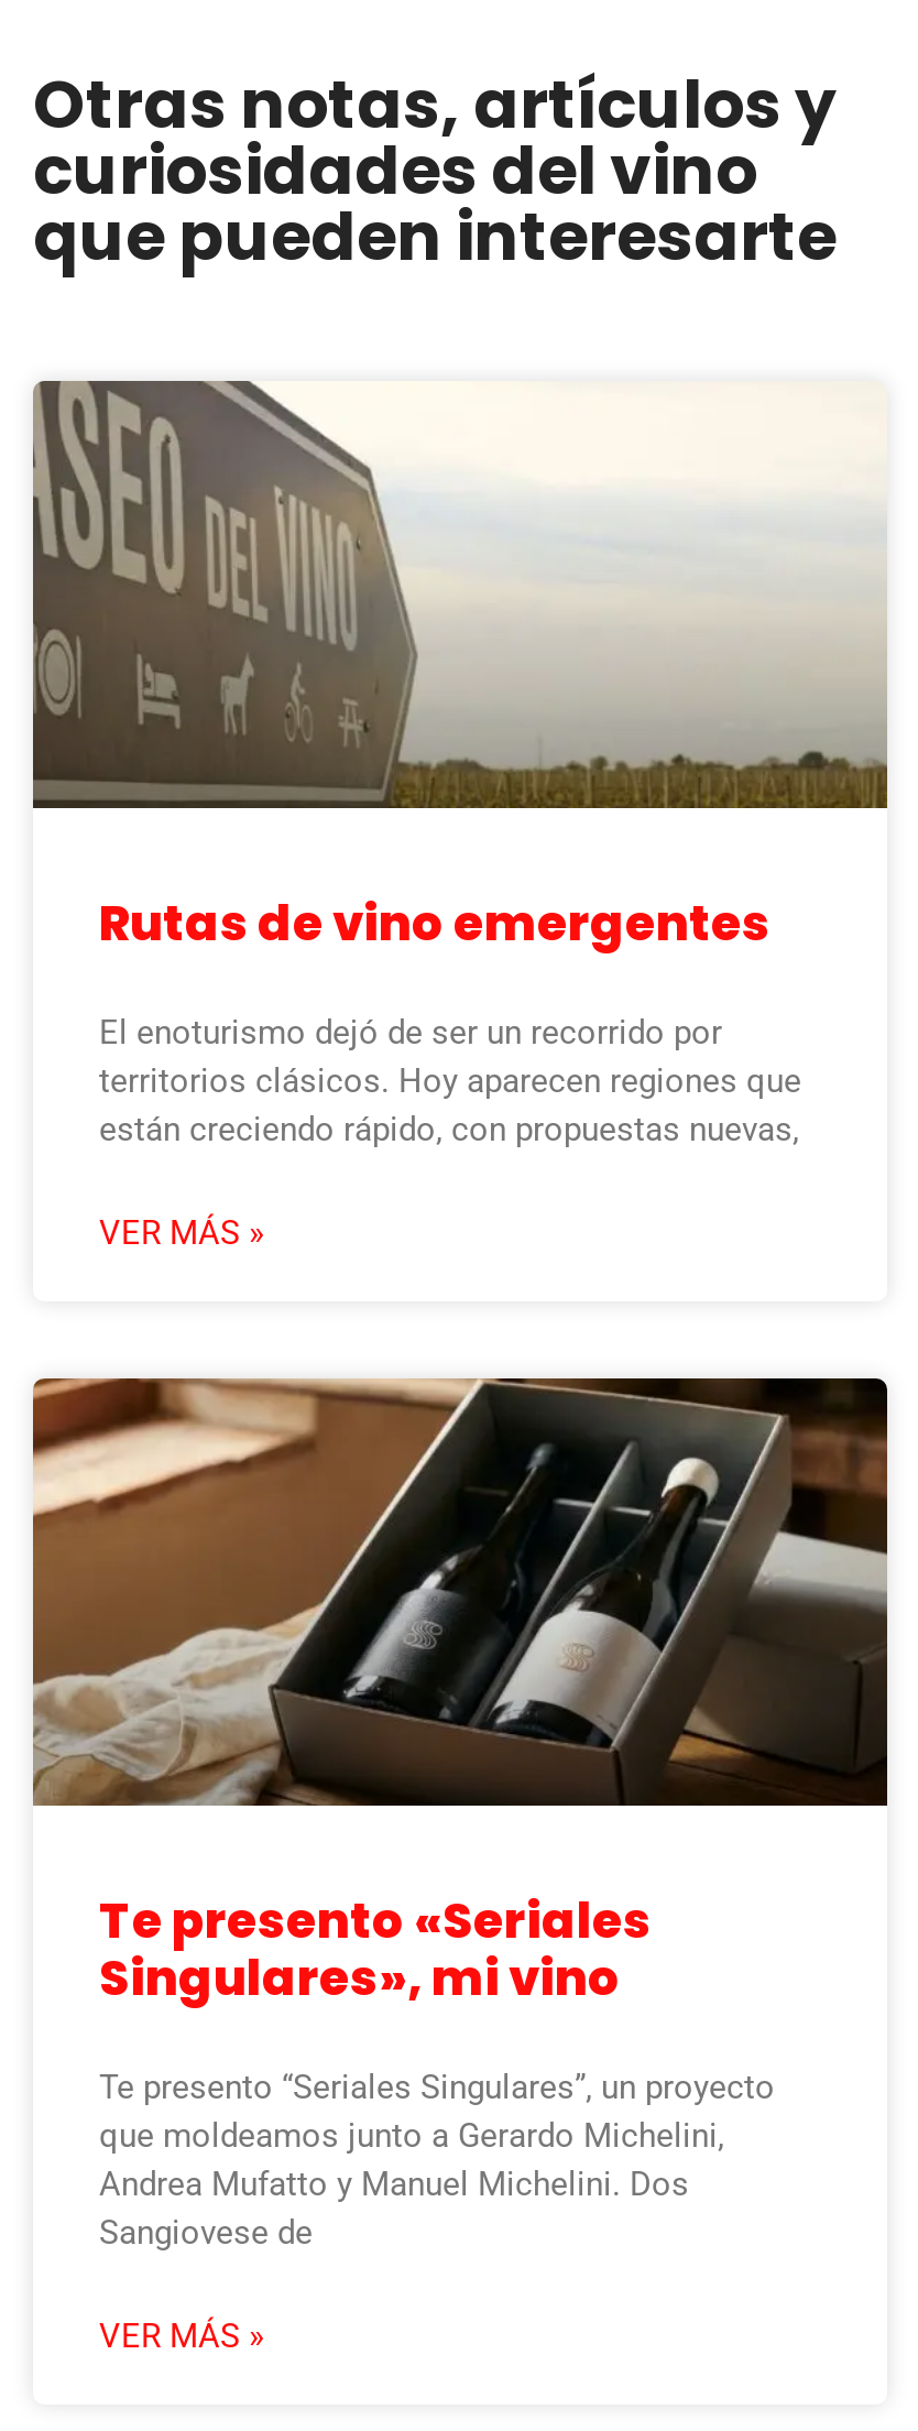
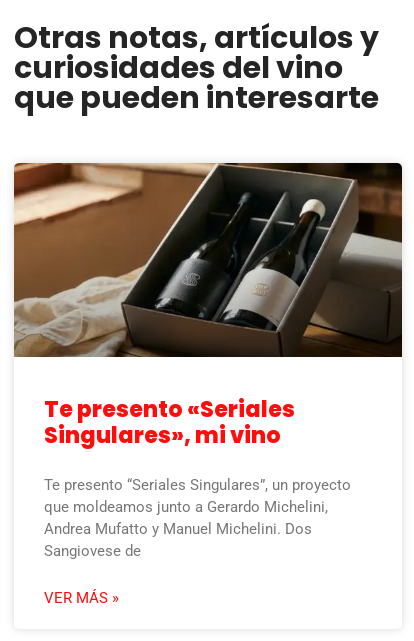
- [image]
- Rutas de vino emergentes
- El enoturismo dejó de ser un recorrido por
- territorios clásicos. Hoy aparecen regiones que
- están creciendo rápido, con propuestas nuevas,
- VER MÁS »
